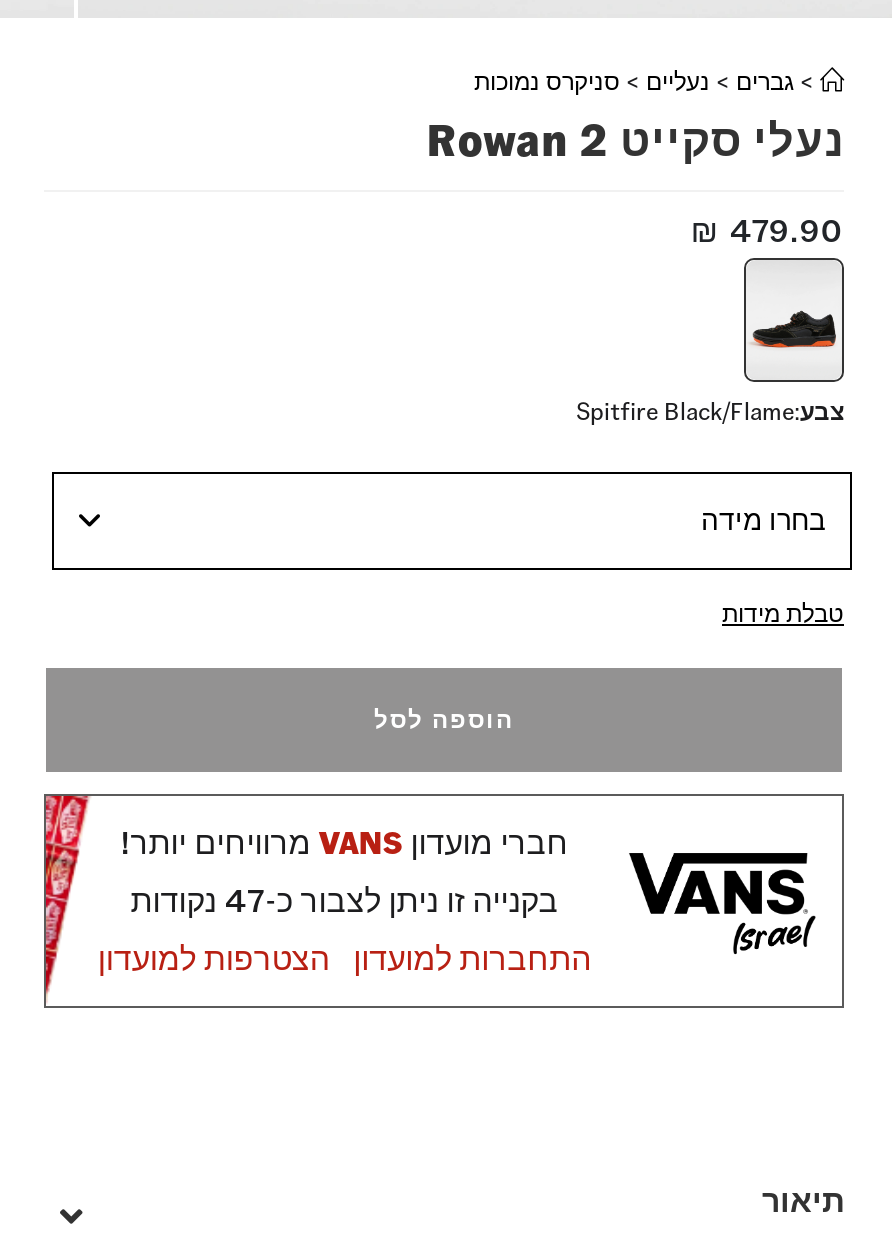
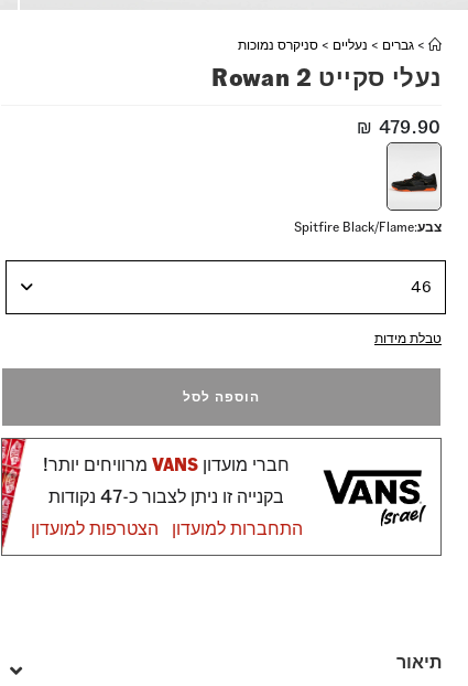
- בחרו מידה
+ 46
